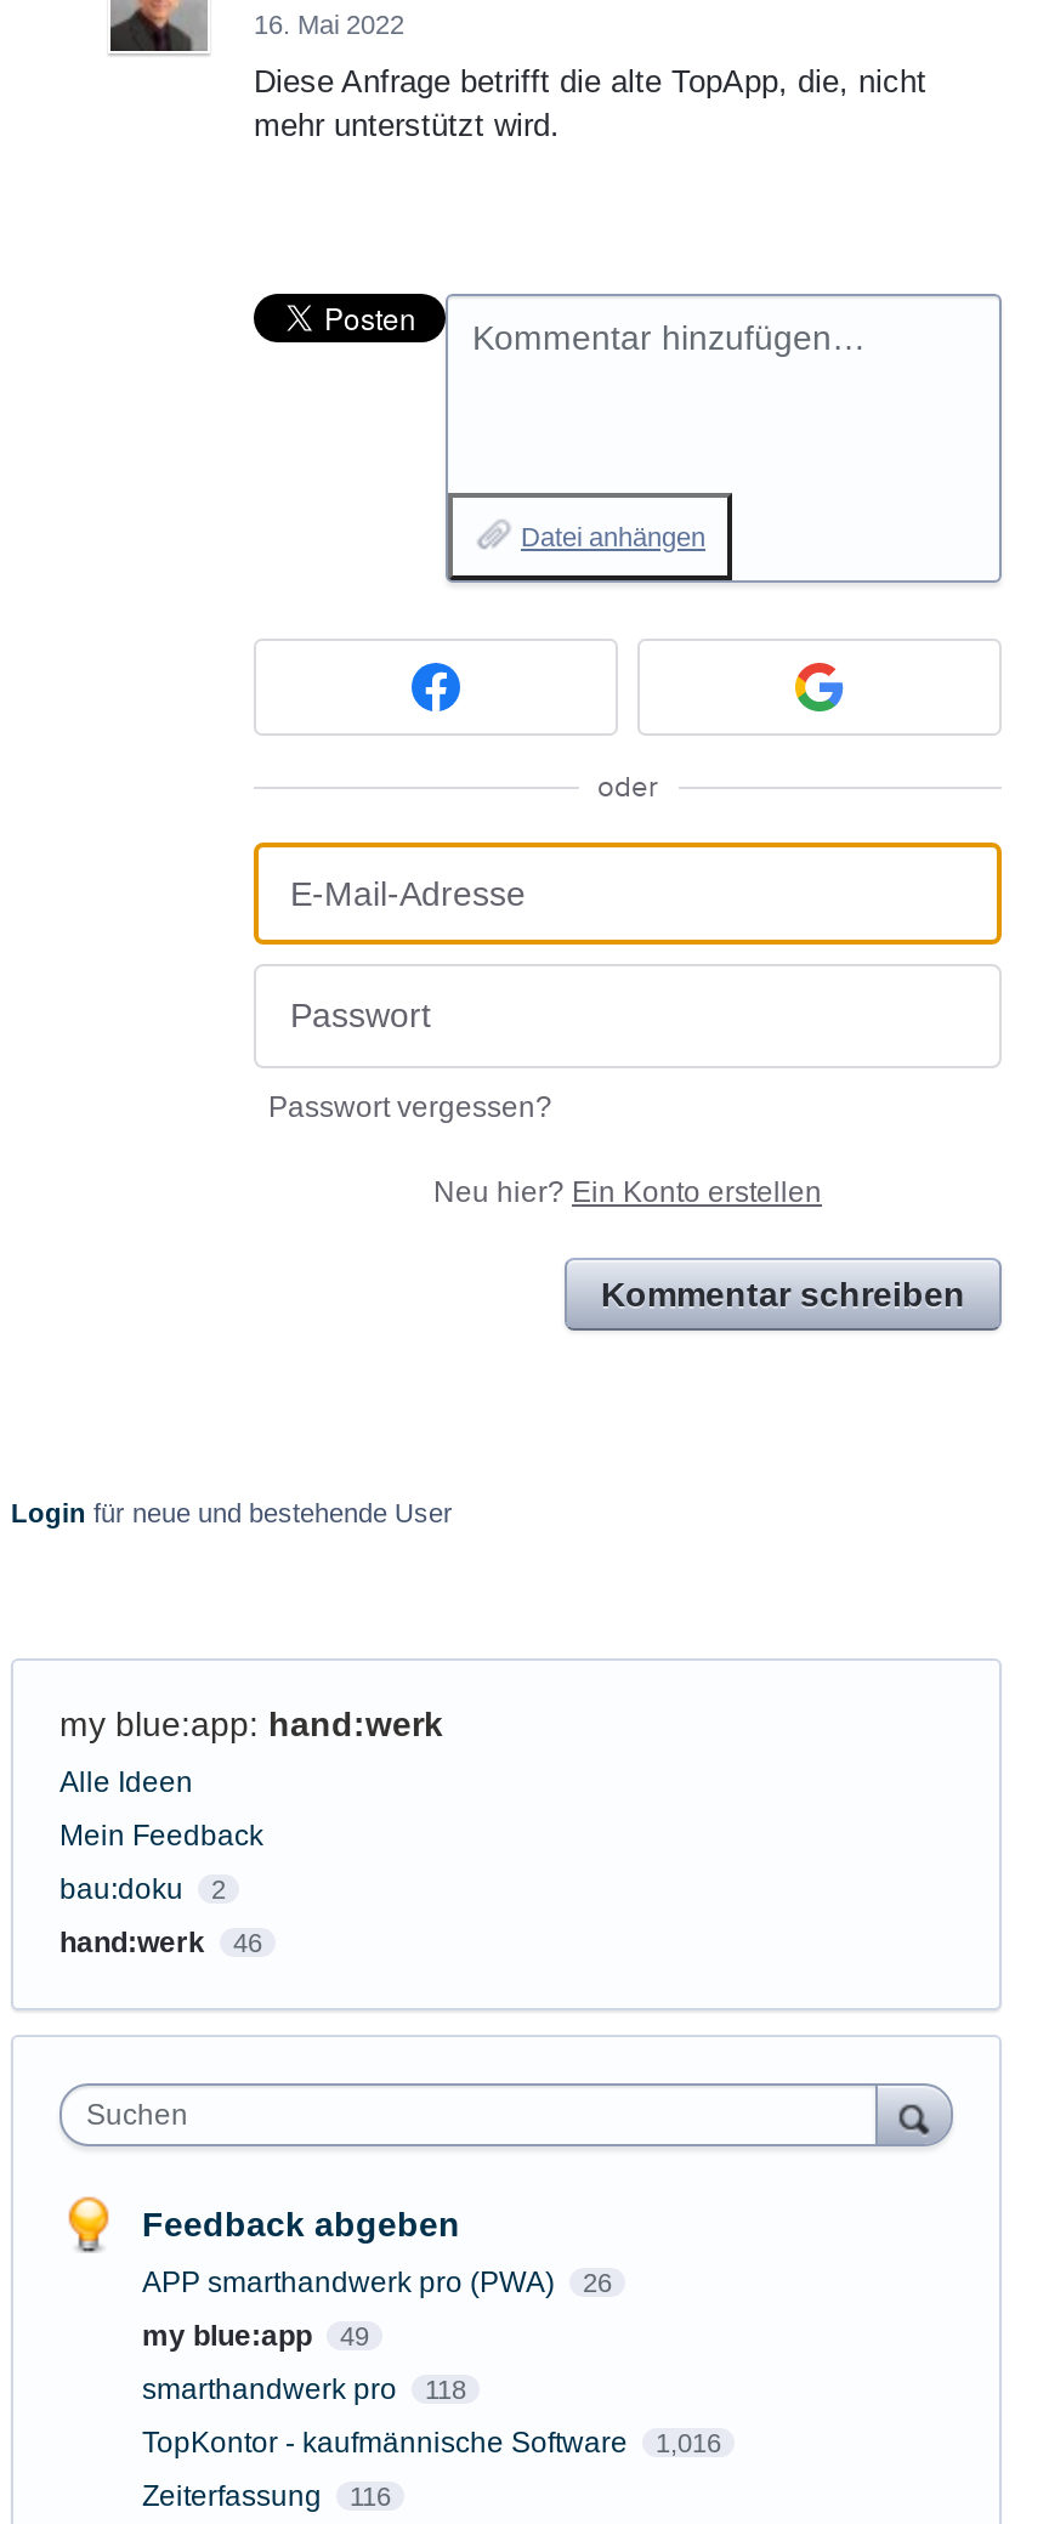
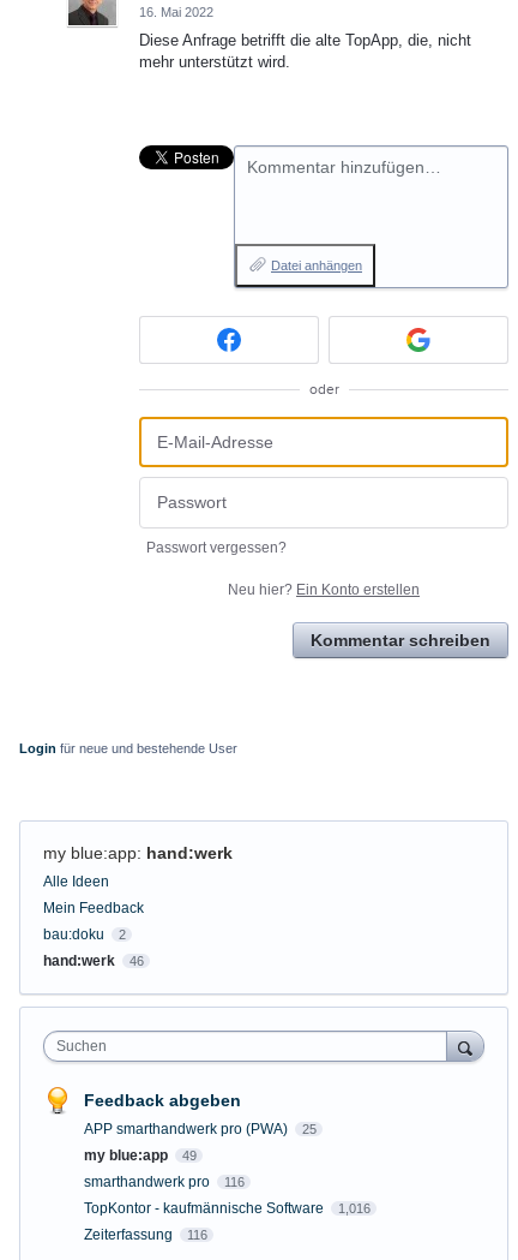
- APP smarthandwerk pro (PWA) 26
+ APP smarthandwerk pro (PWA) 25

- smarthandwerk pro 118
+ smarthandwerk pro 116
